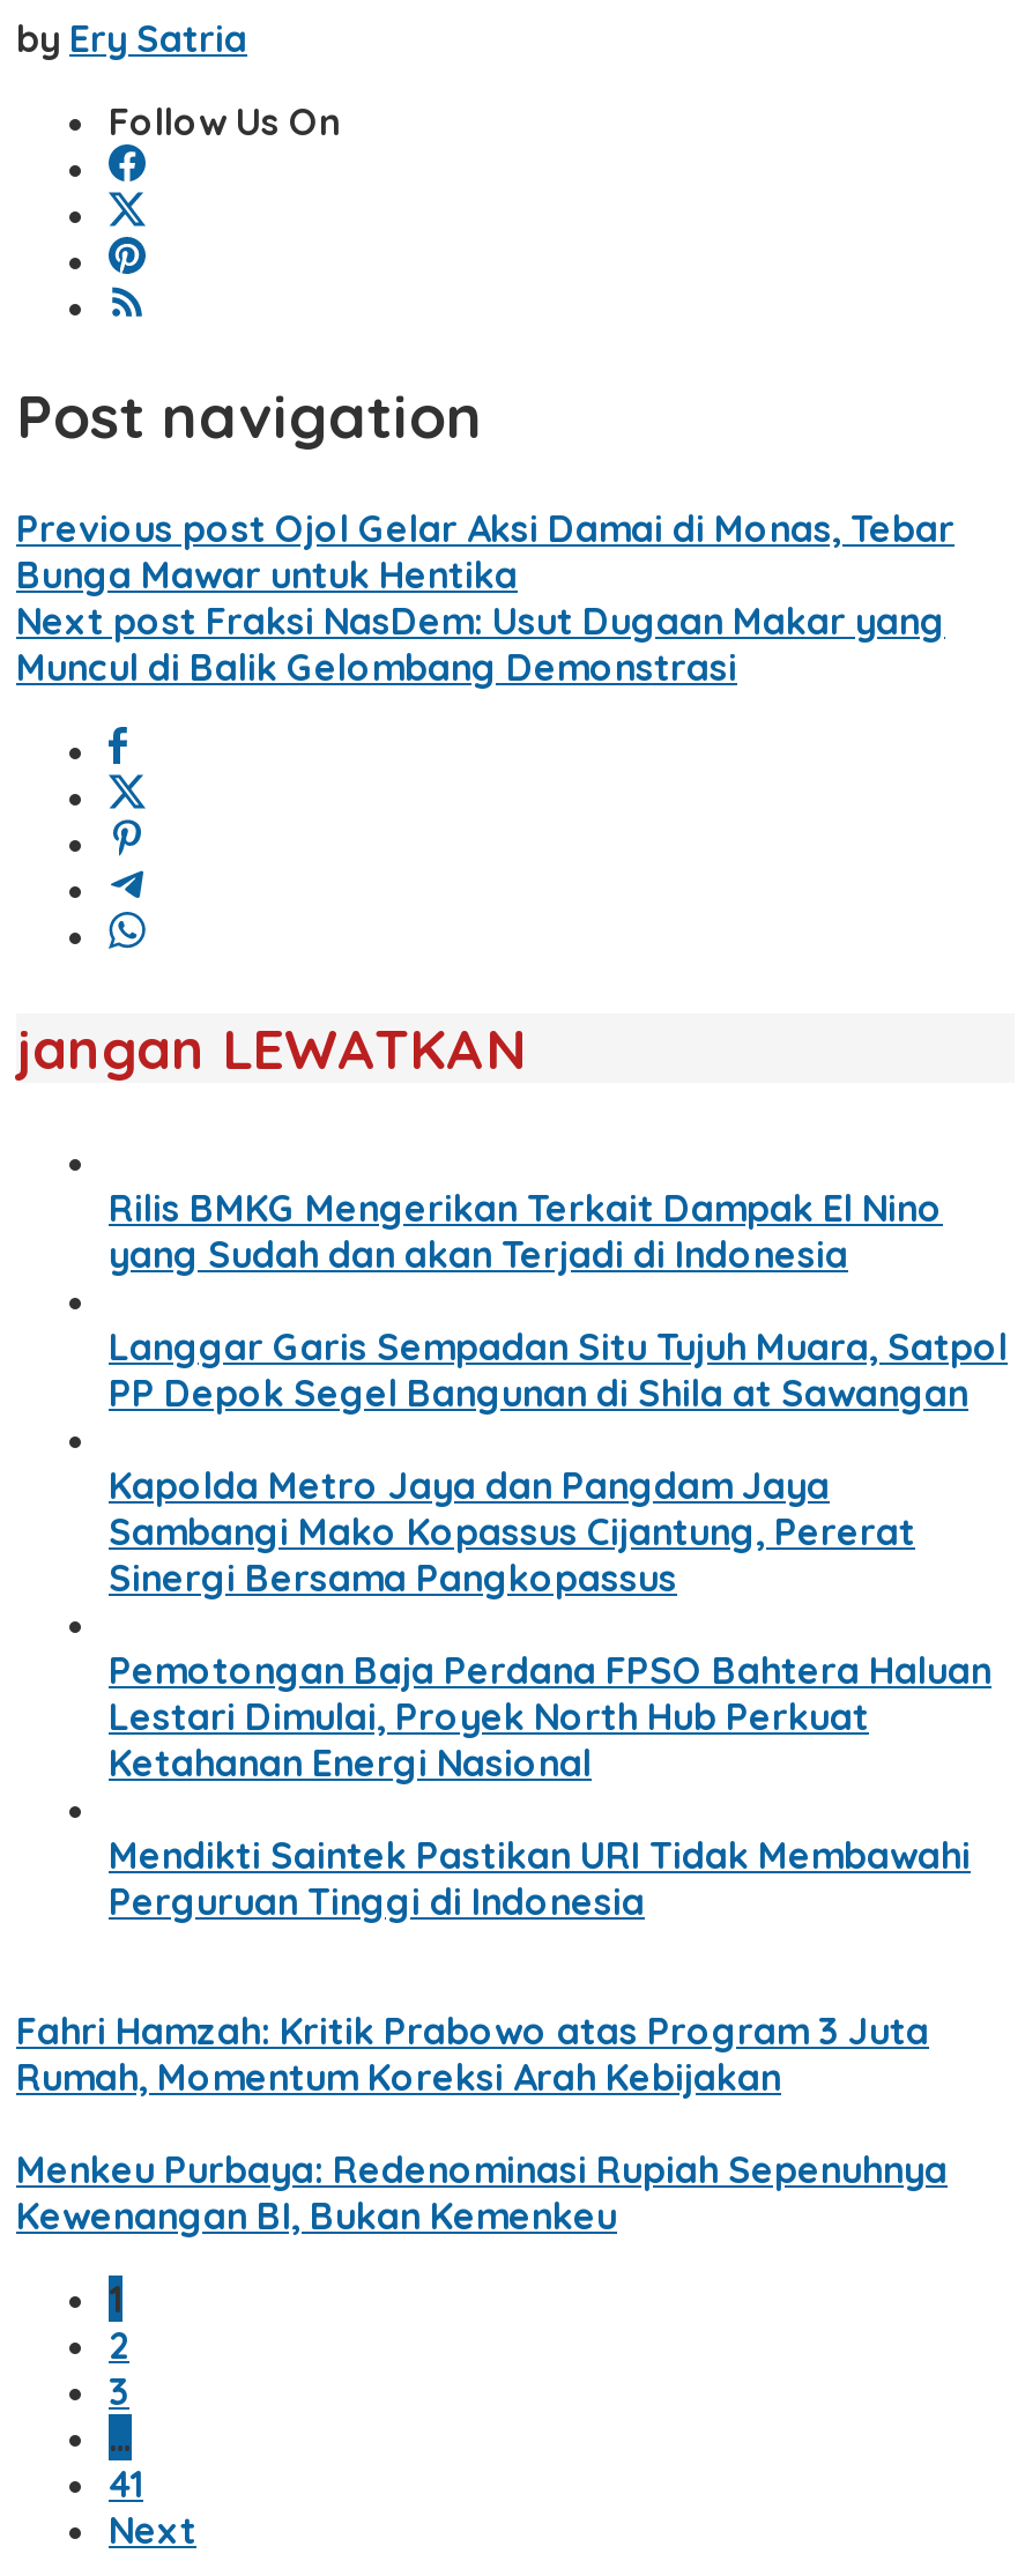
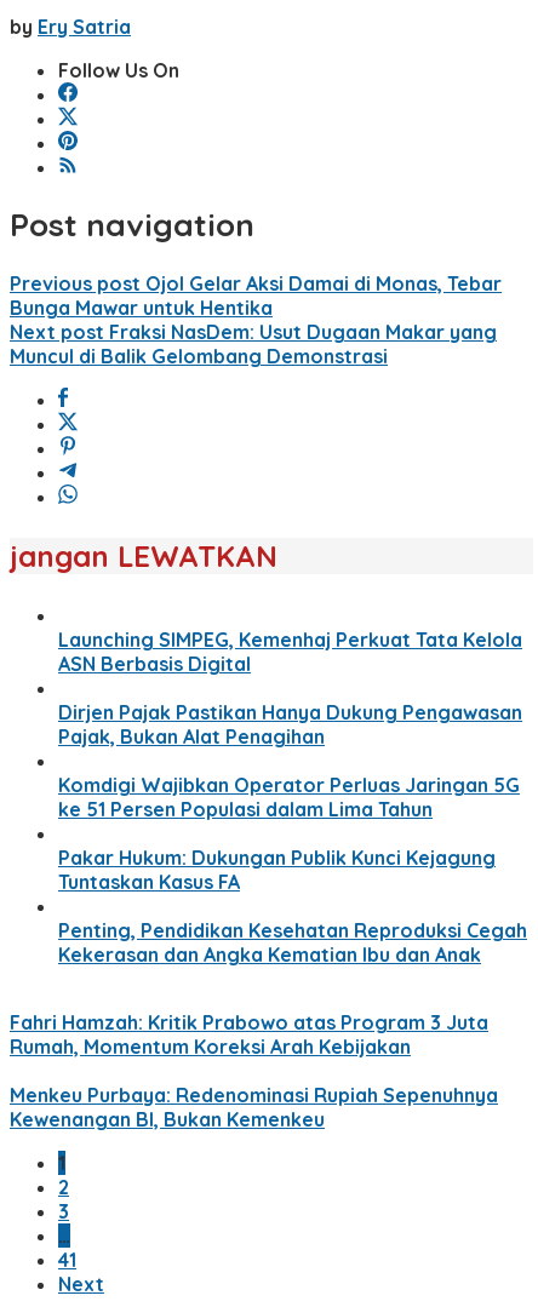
- Rilis BMKG Mengerikan Terkait Dampak El Nino
- yang Sudah dan akan Terjadi di Indonesia
+ Launching SIMPEG, Kemenhaj Perkuat Tata Kelola
+ ASN Berbasis Digital

- Langgar Garis Sempadan Situ Tujuh Muara, Satpol
- PP Depok Segel Bangunan di Shila at Sawangan
+ Dirjen Pajak Pastikan Hanya Dukung Pengawasan
+ Pajak, Bukan Alat Penagihan

- Kapolda Metro Jaya dan Pangdam Jaya
- Sambangi Mako Kopassus Cijantung, Pererat
- Sinergi Bersama Pangkopassus
+ Komdigi Wajibkan Operator Perluas Jaringan 5G
+ ke 51 Persen Populasi dalam Lima Tahun

- Pemotongan Baja Perdana FPSO Bahtera Haluan
- Lestari Dimulai, Proyek North Hub Perkuat
- Ketahanan Energi Nasional
+ Pakar Hukum: Dukungan Publik Kunci Kejagung
+ Tuntaskan Kasus FA

- Mendikti Saintek Pastikan URI Tidak Membawahi
- Perguruan Tinggi di Indonesia
+ Penting, Pendidikan Kesehatan Reproduksi Cegah
+ Kekerasan dan Angka Kematian Ibu dan Anak
